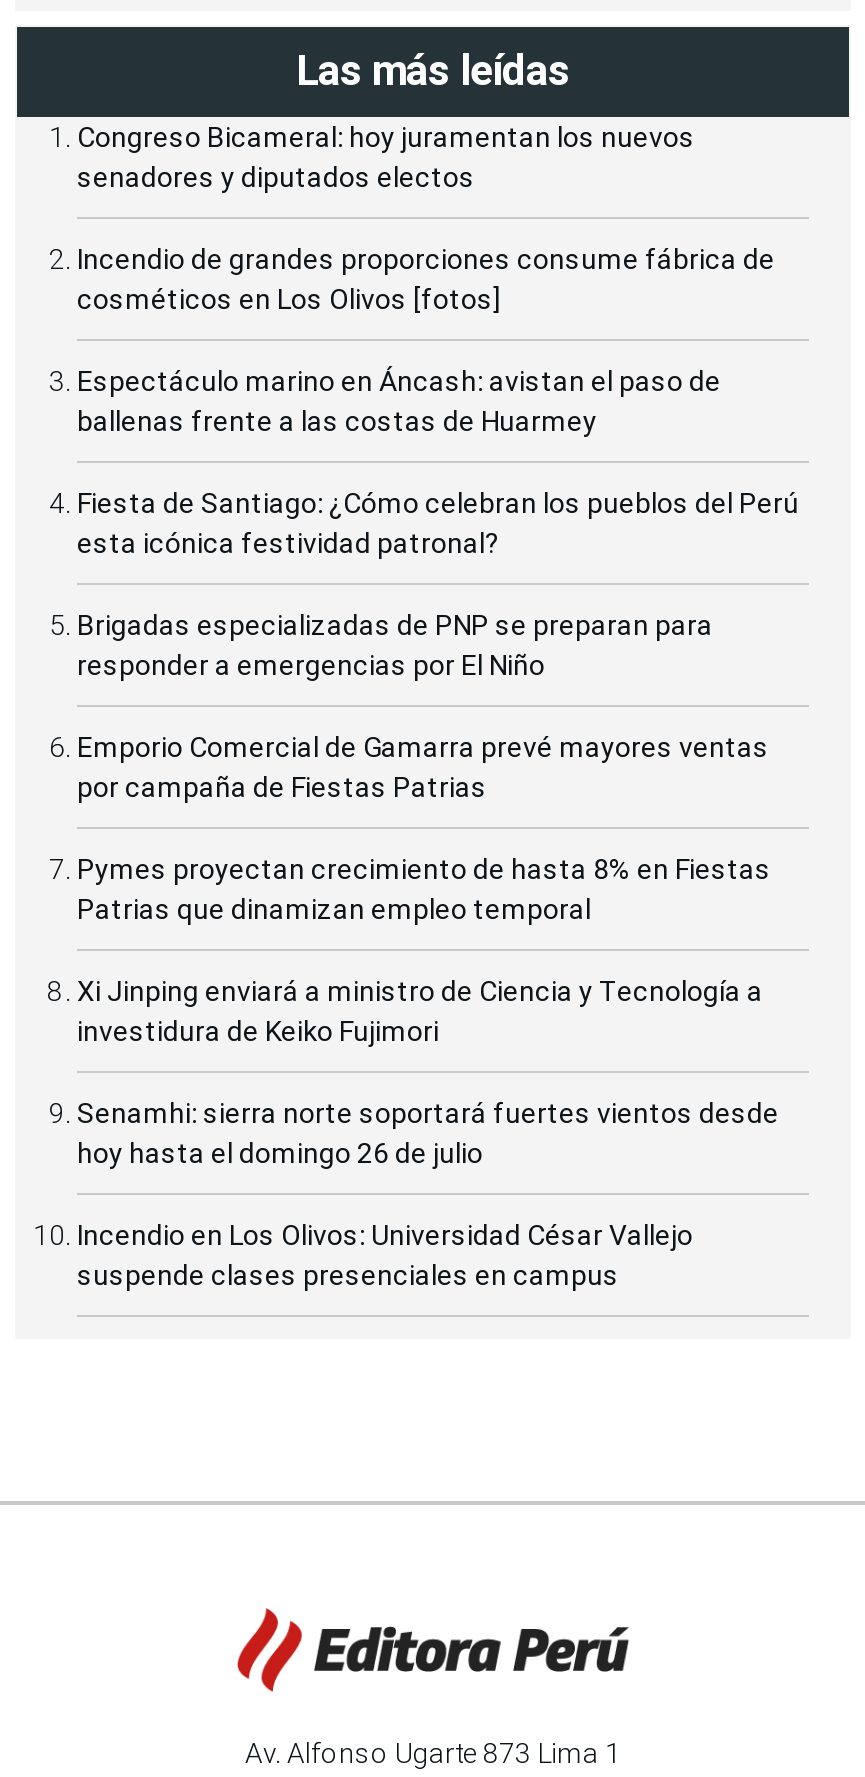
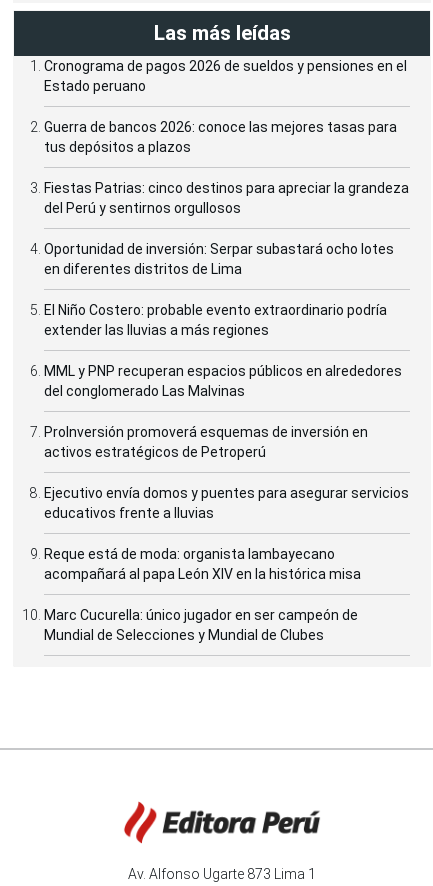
- Congreso Bicameral: hoy juramentan los nuevos
- senadores y diputados electos
+ Cronograma de pagos 2026 de sueldos y pensiones en el
+ Estado peruano

- Incendio de grandes proporciones consume fábrica de
- cosméticos en Los Olivos [fotos]
+ Guerra de bancos 2026: conoce las mejores tasas para
+ tus depósitos a plazos

- Espectáculo marino en Áncash: avistan el paso de
- ballenas frente a las costas de Huarmey
+ Fiestas Patrias: cinco destinos para apreciar la grandeza
+ del Perú y sentirnos orgullosos

- Fiesta de Santiago: ¿Cómo celebran los pueblos del Perú
- esta icónica festividad patronal?
+ Oportunidad de inversión: Serpar subastará ocho lotes
+ en diferentes distritos de Lima

- Brigadas especializadas de PNP se preparan para
- responder a emergencias por El Niño
+ El Niño Costero: probable evento extraordinario podría
+ extender las lluvias a más regiones

- Emporio Comercial de Gamarra prevé mayores ventas
- por campaña de Fiestas Patrias
+ MML y PNP recuperan espacios públicos en alrededores
+ del conglomerado Las Malvinas

- Pymes proyectan crecimiento de hasta 8% en Fiestas
- Patrias que dinamizan empleo temporal
+ ProInversión promoverá esquemas de inversión en
+ activos estratégicos de Petroperú

- Xi Jinping enviará a ministro de Ciencia y Tecnología a
- investidura de Keiko Fujimori
+ Ejecutivo envía domos y puentes para asegurar servicios
+ educativos frente a lluvias

- Senamhi: sierra norte soportará fuertes vientos desde
- hoy hasta el domingo 26 de julio
+ Reque está de moda: organista lambayecano
+ acompañará al papa León XIV en la histórica misa

- Incendio en Los Olivos: Universidad César Vallejo
- suspende clases presenciales en campus
+ Marc Cucurella: único jugador en ser campeón de
+ Mundial de Selecciones y Mundial de Clubes
